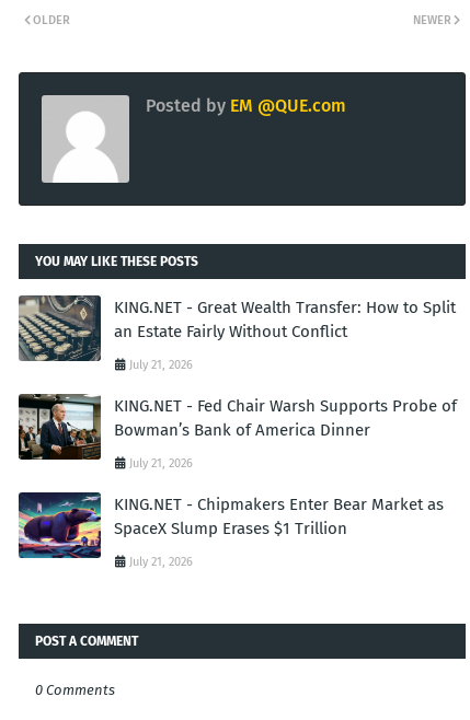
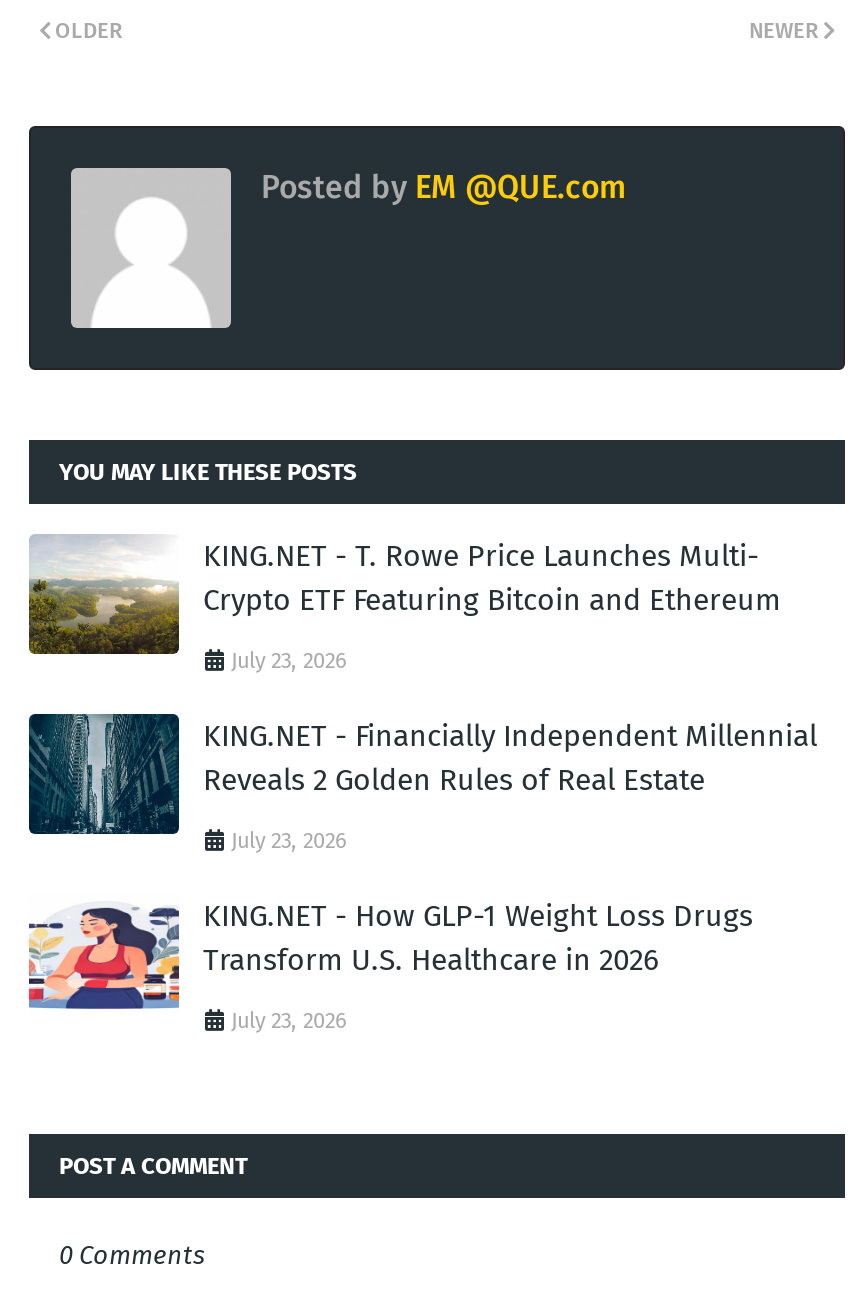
- [image]
- KING.NET - Great Wealth Transfer: How to Split
- an Estate Fairly Without Conflict
+ [image]
+ KING.NET - T. Rowe Price Launches Multi-
+ Crypto ETF Featuring Bitcoin and Ethereum

- July 21, 2026
+ July 23, 2026

- [image]
- KING.NET - Fed Chair Warsh Supports Probe of
- Bowman’s Bank of America Dinner
+ [image]
+ KING.NET - Financially Independent Millennial
+ Reveals 2 Golden Rules of Real Estate

- July 21, 2026
+ July 23, 2026

- [image]
- KING.NET - Chipmakers Enter Bear Market as
- SpaceX Slump Erases $1 Trillion
+ [image]
+ KING.NET - How GLP-1 Weight Loss Drugs
+ Transform U.S. Healthcare in 2026

- July 21, 2026
+ July 23, 2026
